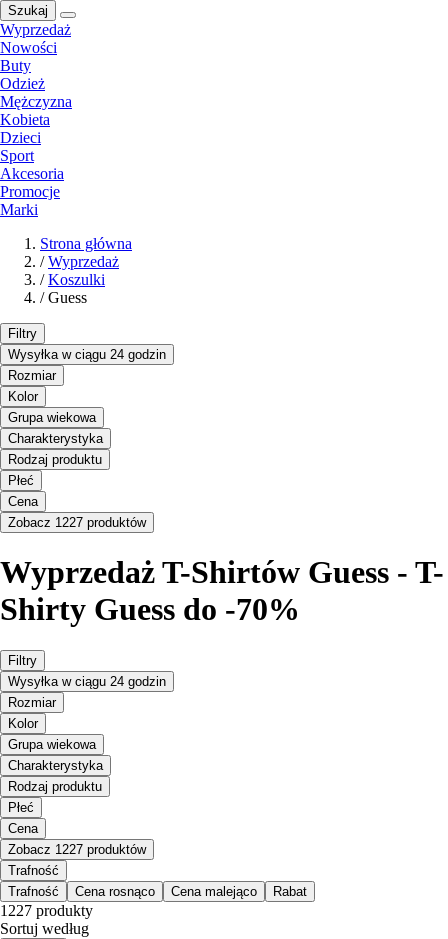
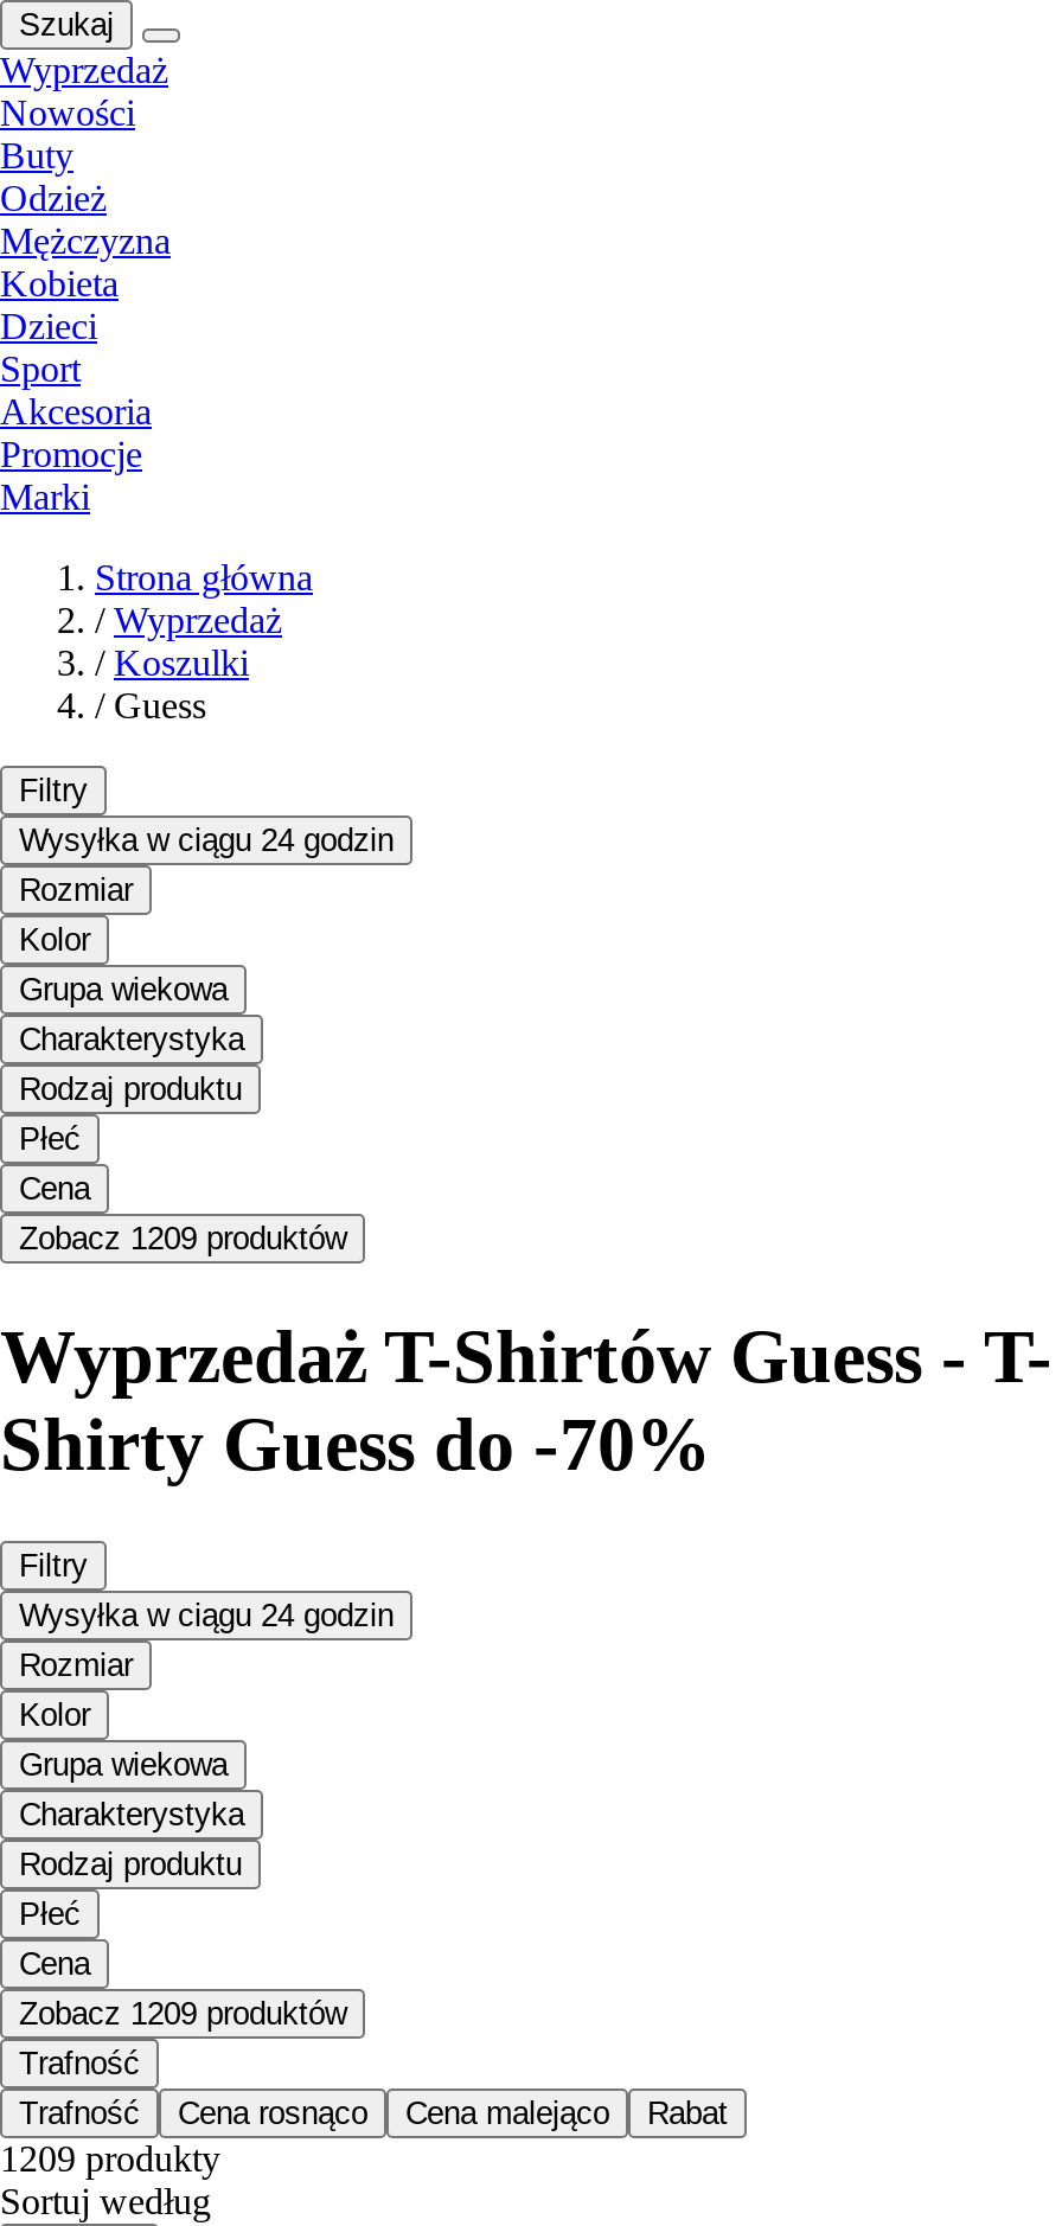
- Zobacz 1227 produktów
+ Zobacz 1209 produktów

- Zobacz 1227 produktów
+ Zobacz 1209 produktów

- 1227 produkty
+ 1209 produkty
